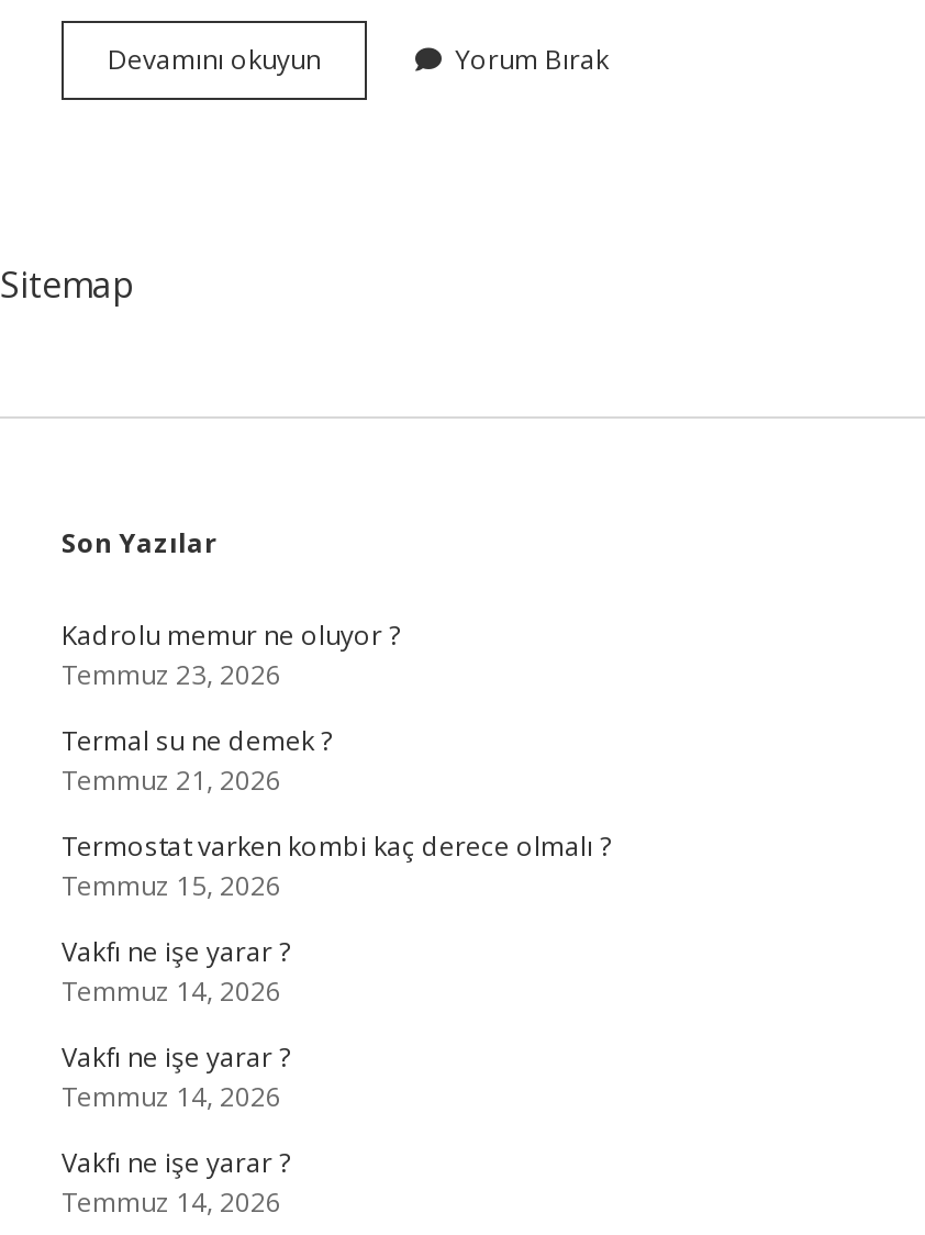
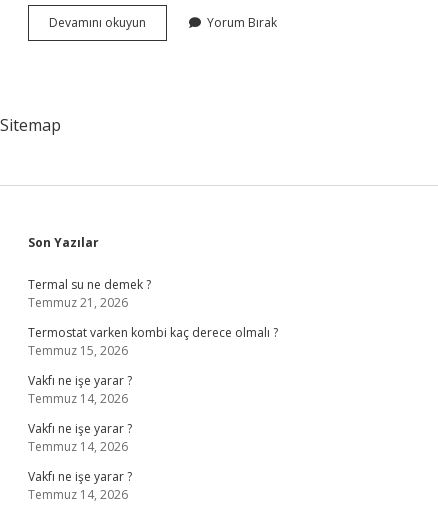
- Kadrolu memur ne oluyor ?
- Temmuz 23, 2026
